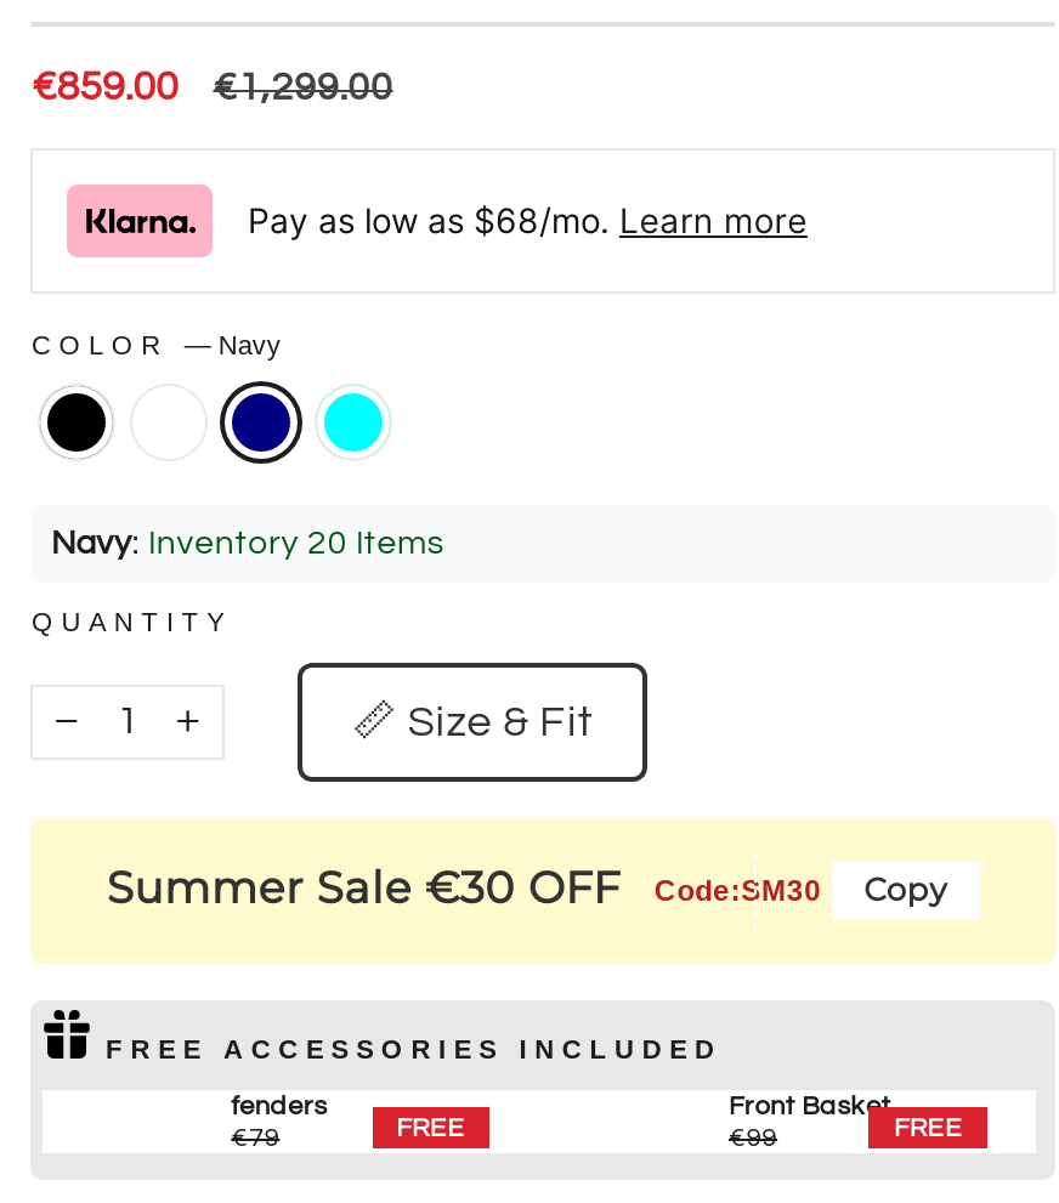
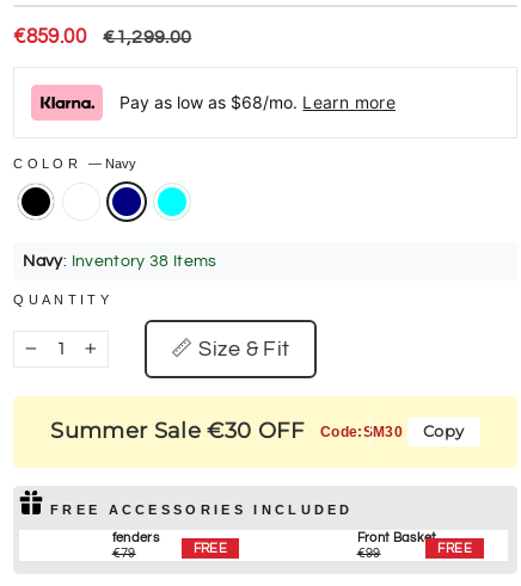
- Navy: Inventory 20 Items
+ Navy: Inventory 38 Items
